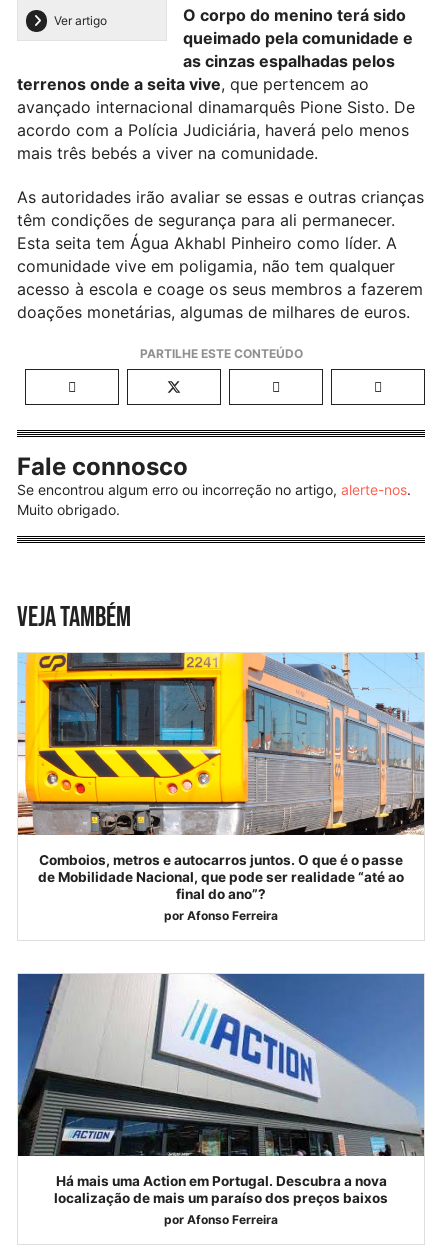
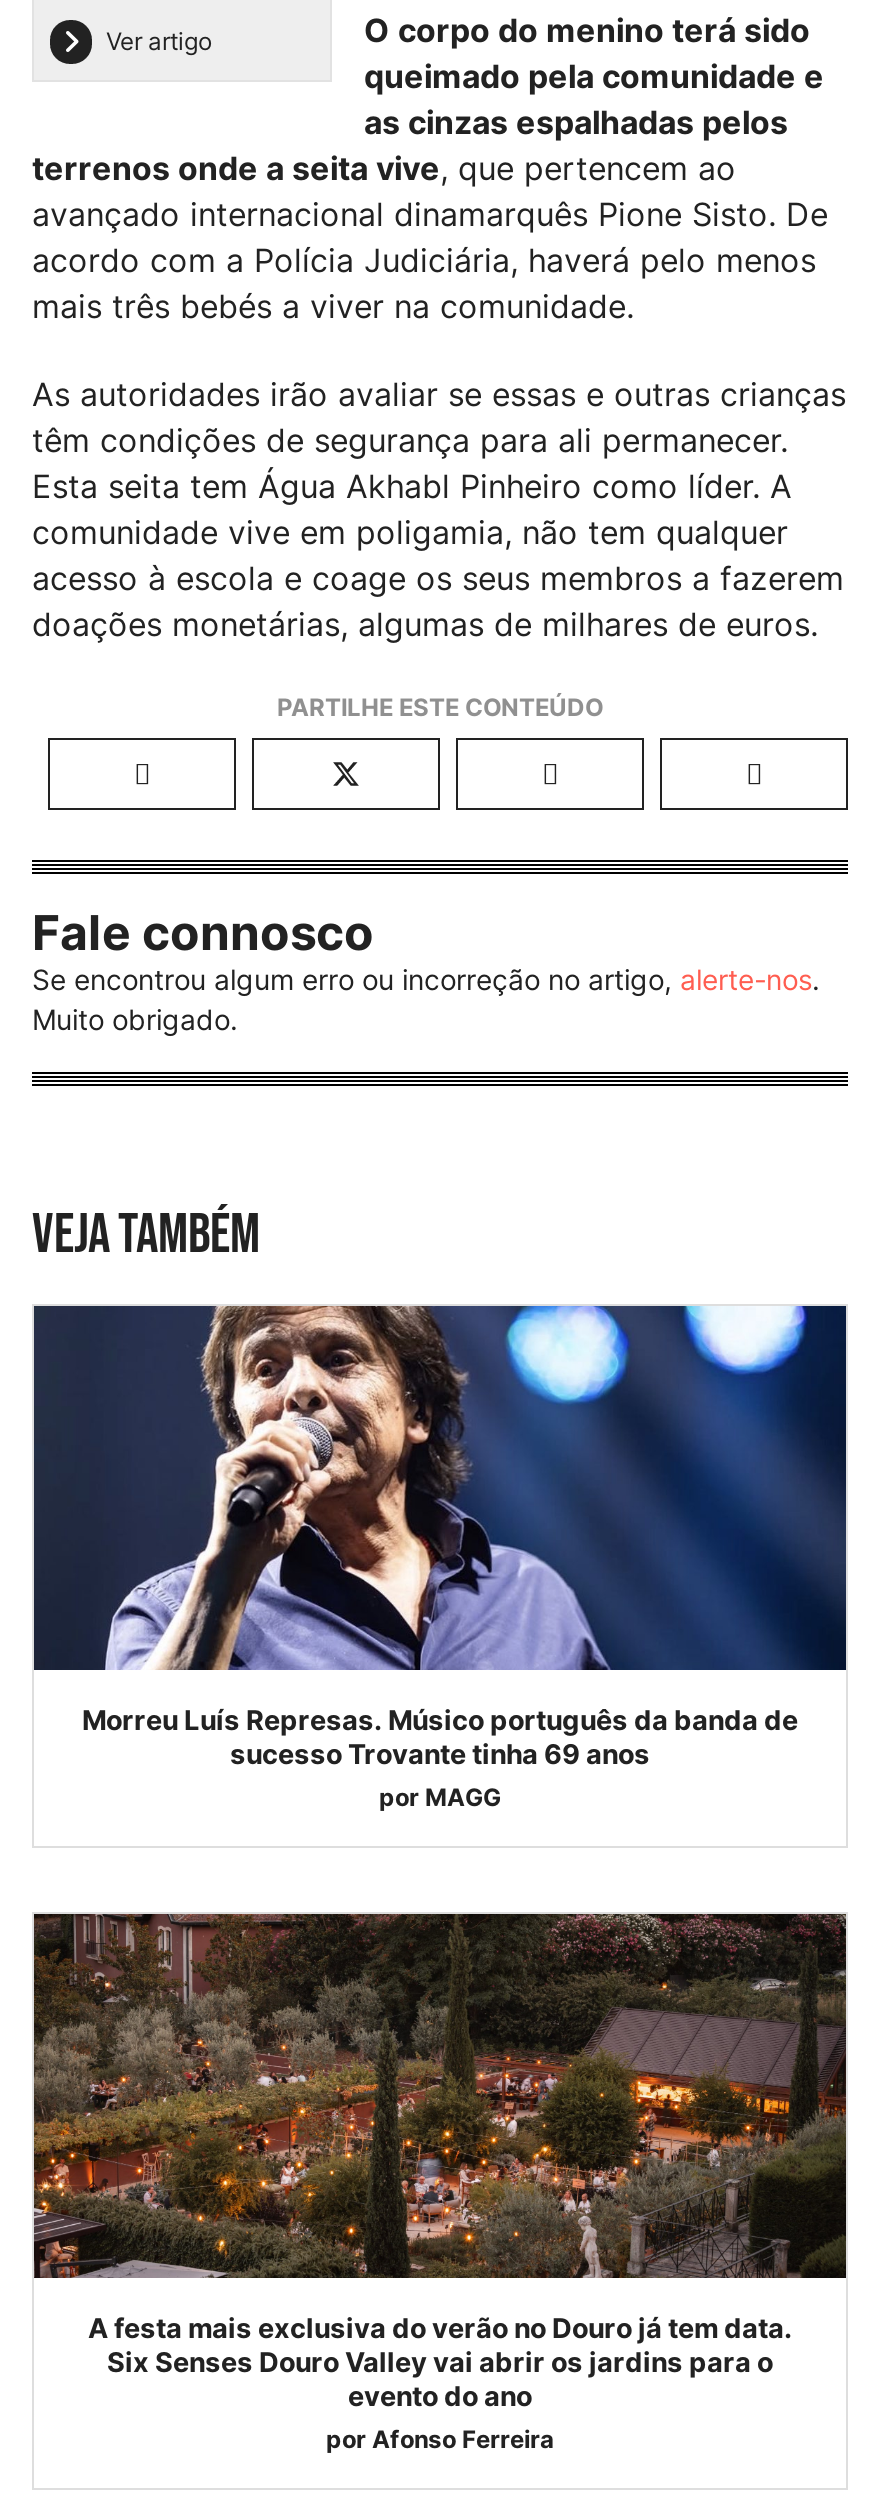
- [image]
- Comboios, metros e autocarros juntos. O que é o passe
- de Mobilidade Nacional, que pode ser realidade “até ao
- final do ano”?
- por Afonso Ferreira
+ [image]
+ Morreu Luís Represas. Músico português da banda de
+ sucesso Trovante tinha 69 anos
+ por MAGG

- [image]
- Há mais uma Action em Portugal. Descubra a nova
- localização de mais um paraíso dos preços baixos
+ [image]
+ A festa mais exclusiva do verão no Douro já tem data.
+ Six Senses Douro Valley vai abrir os jardins para o
+ evento do ano
